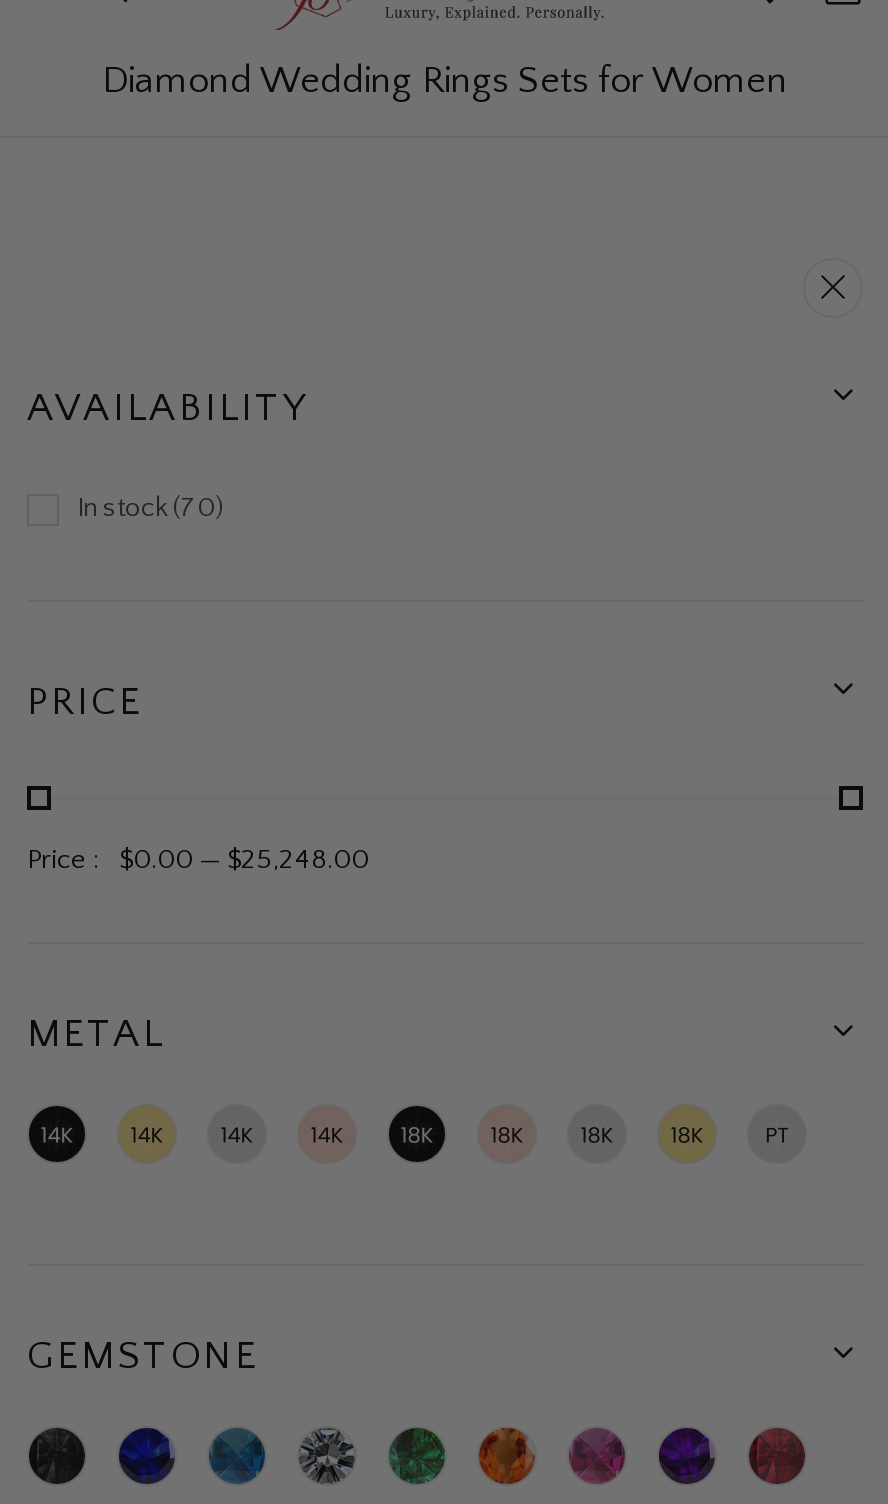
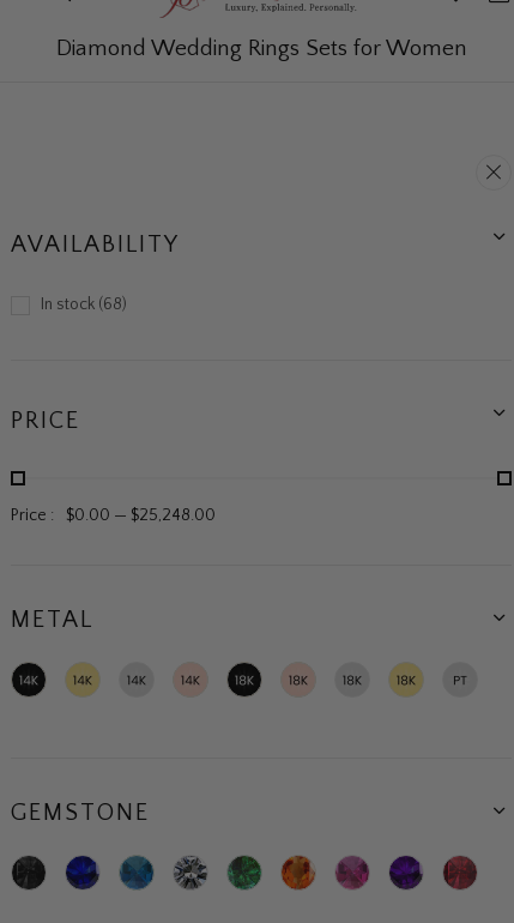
- In stock 70
+ In stock 68
